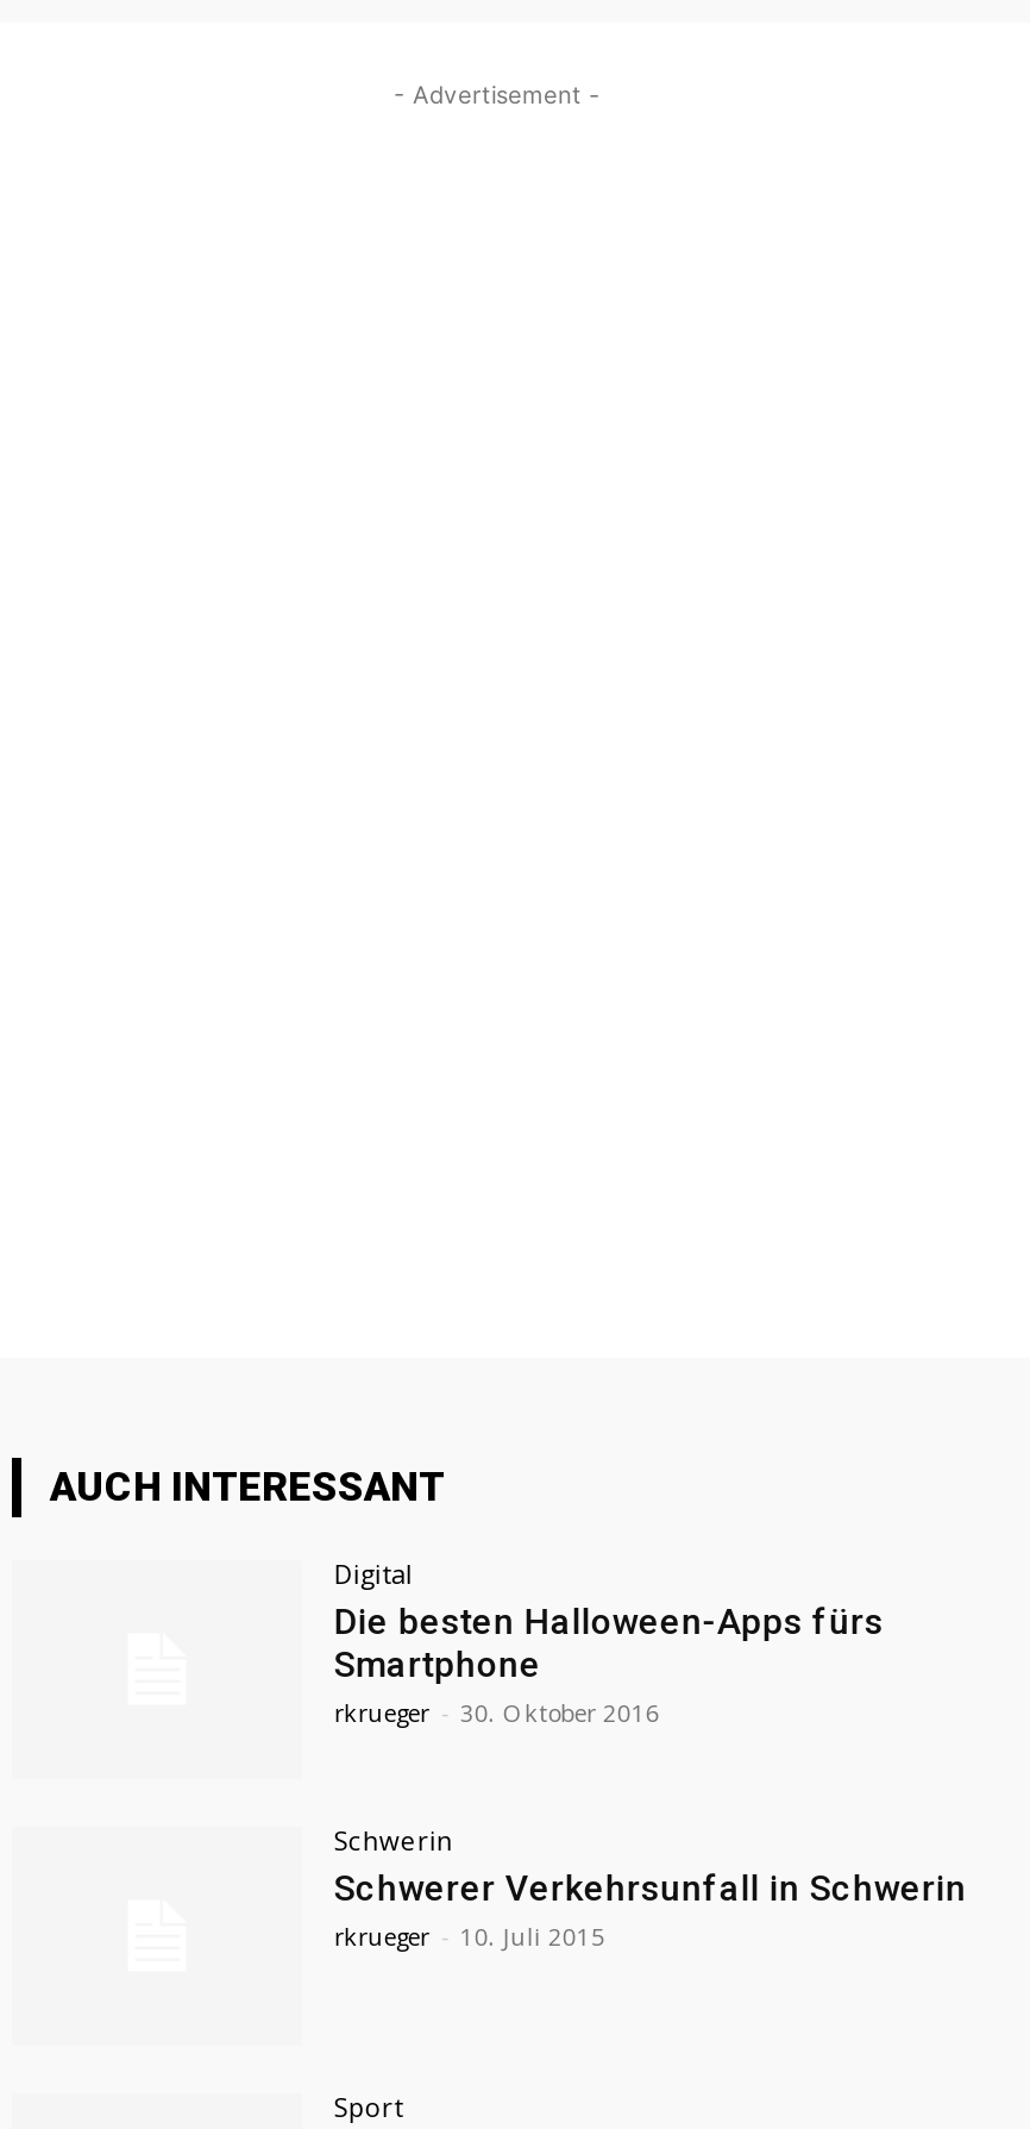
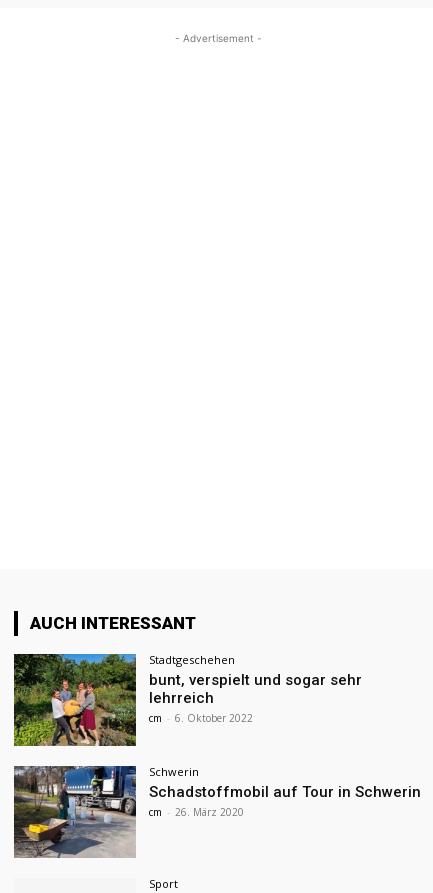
+ [image]

- Digital
- Die besten Halloween-Apps fürs
- Smartphone
- rkrueger - 30. Oktober 2016
+ Stadtgeschehen
+ bunt, verspielt und sogar sehr
+ lehrreich
+ cm - 6. Oktober 2022

+ [image]

- Schwerer Verkehrsunfall in Schwerin
- rkrueger - 10. Juli 2015
+ Schadstoffmobil auf Tour in Schwerin
+ cm - 26. März 2020
